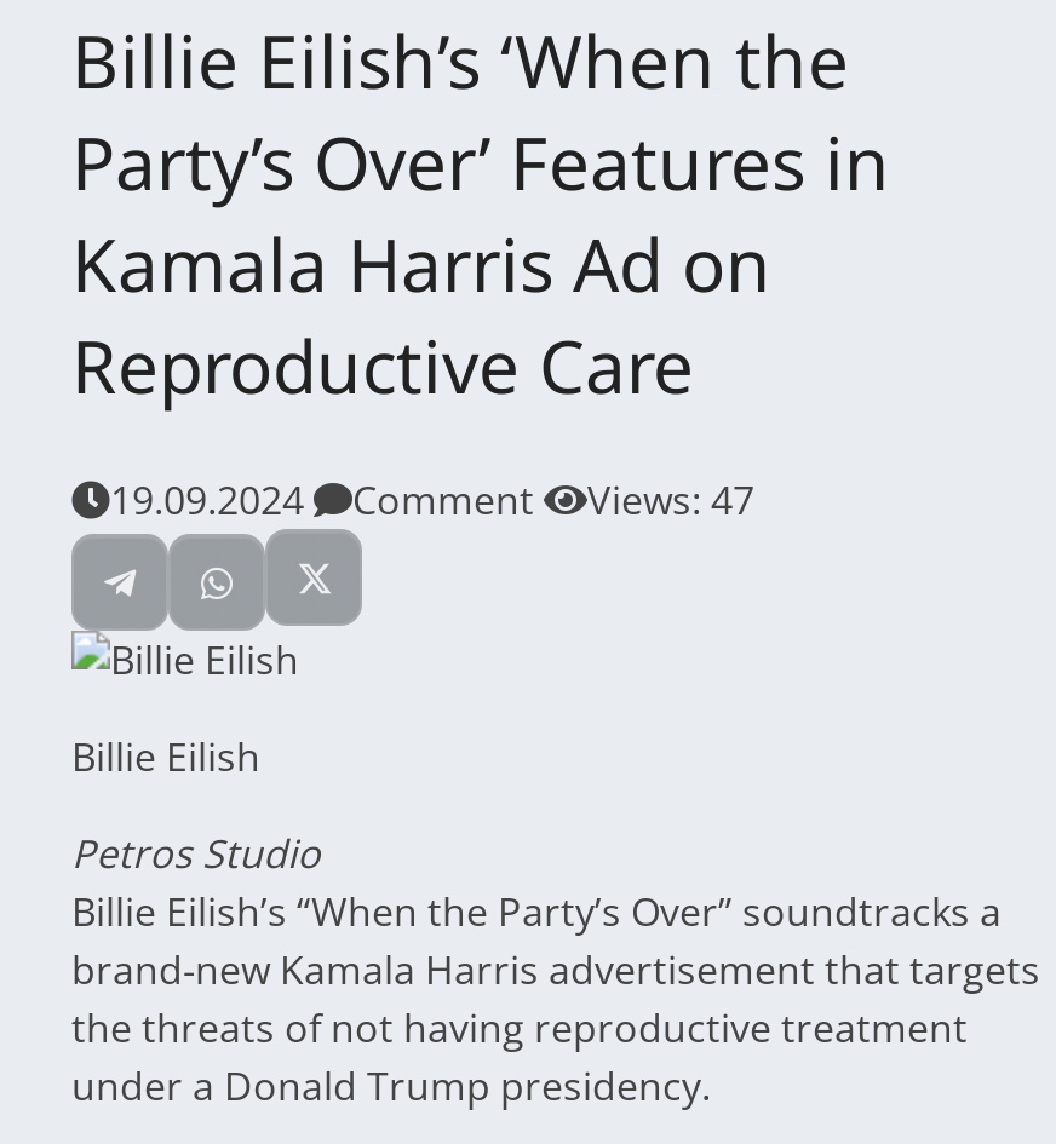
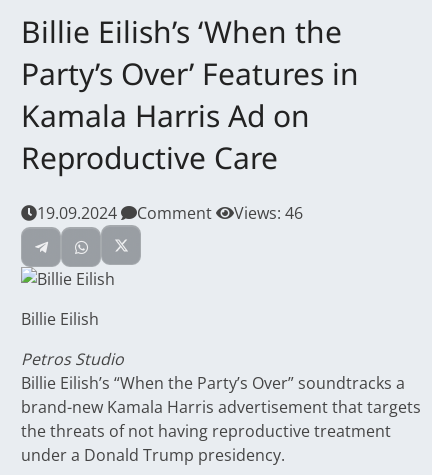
- 19.09.2024 Comment Views: 47
+ 19.09.2024 Comment Views: 46
